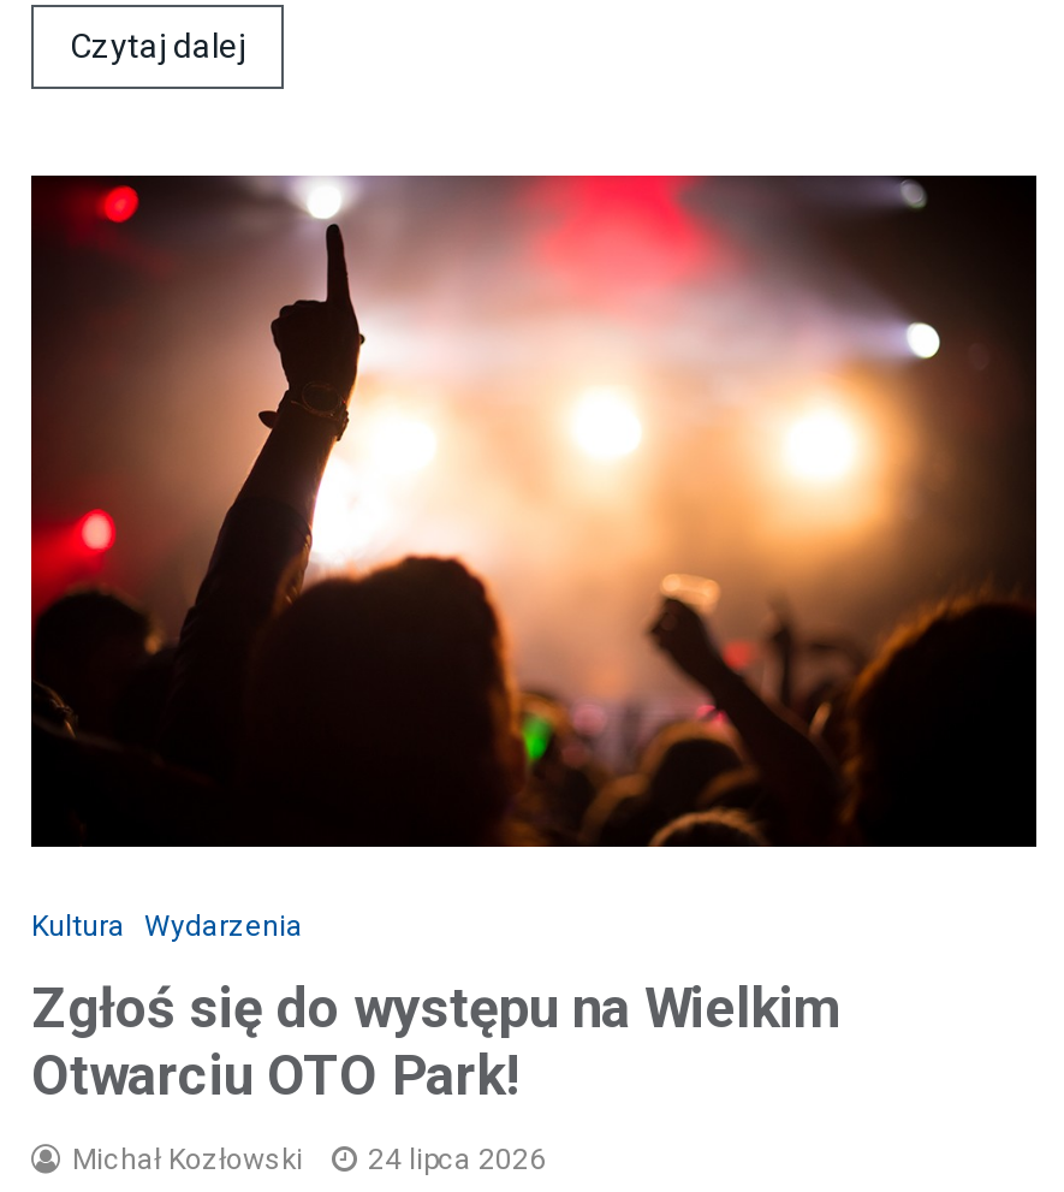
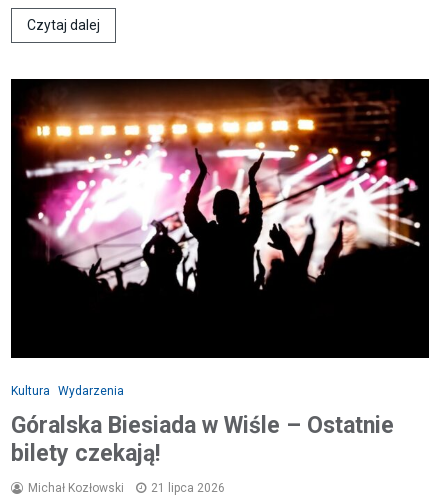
- [image]
+ [image]

- Zgłoś się do występu na Wielkim
- Otwarciu OTO Park!
+ Góralska Biesiada w Wiśle – Ostatnie
+ bilety czekają!

- Michał Kozłowski 24 lipca 2026
+ Michał Kozłowski 21 lipca 2026
